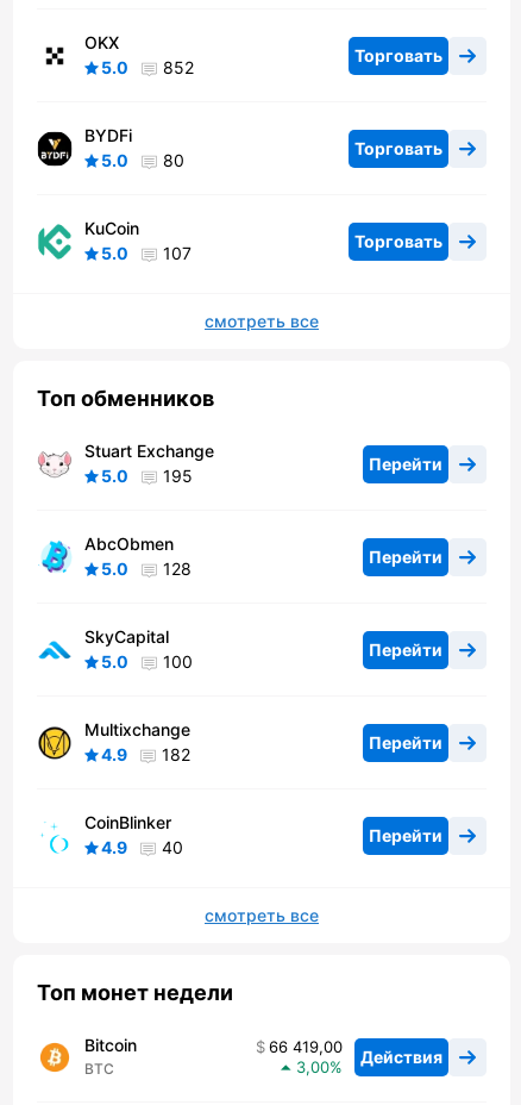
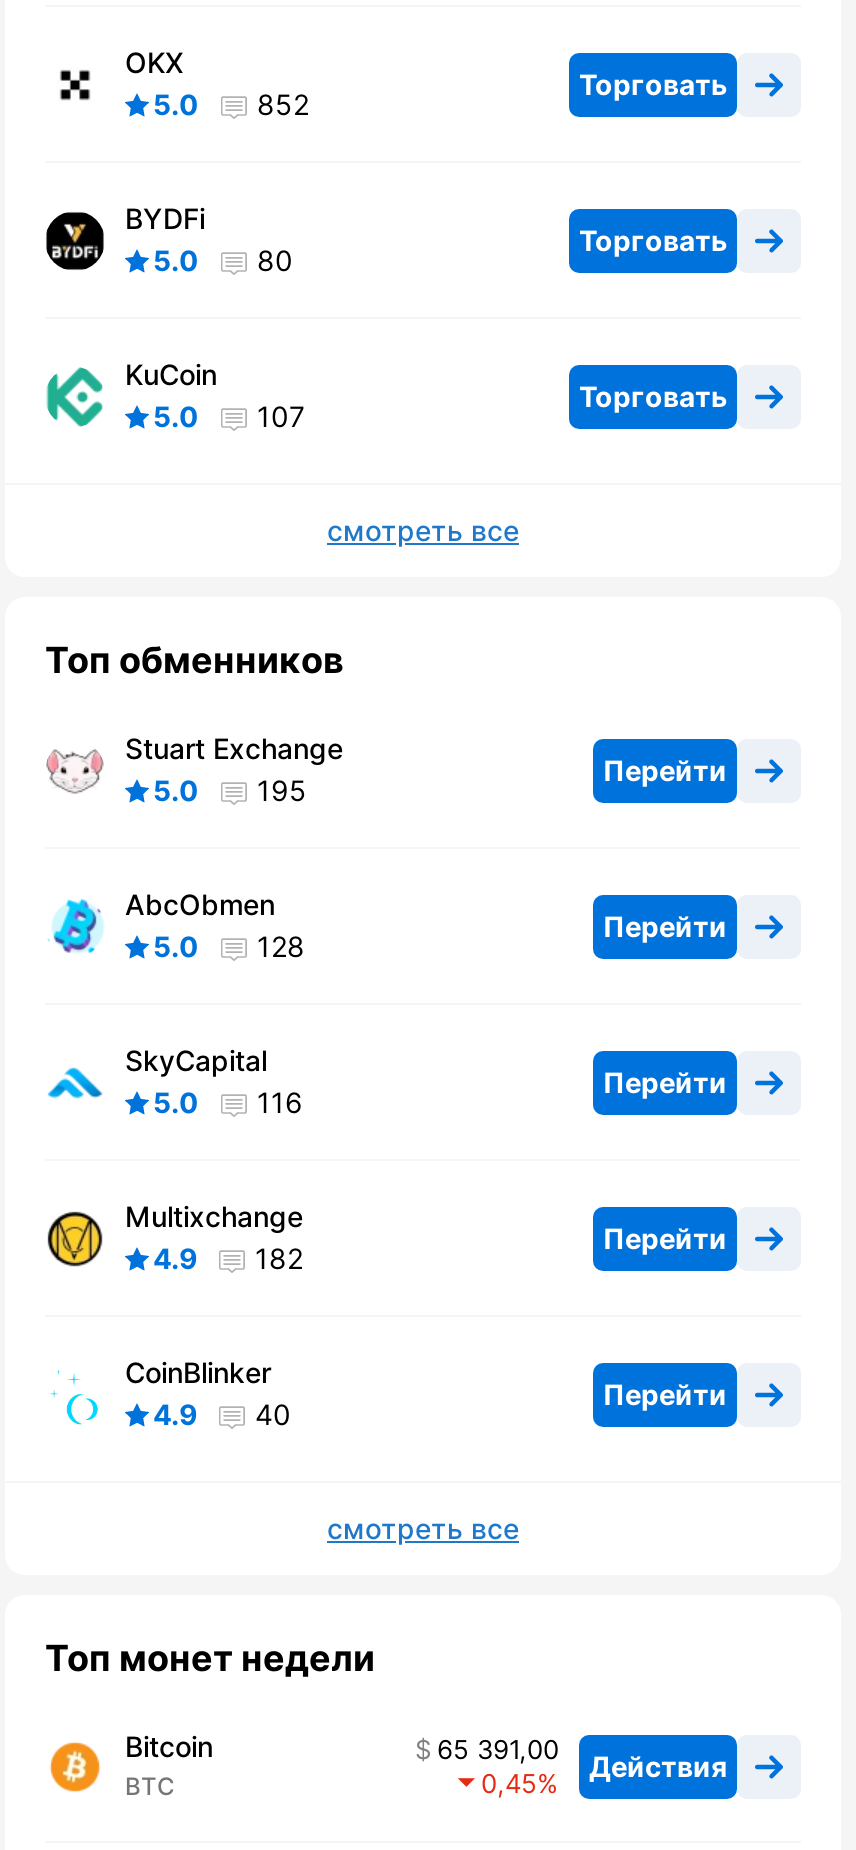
- 5.0 100
+ 5.0 116

- 66 419,00 Действия
+ 65 391,00 Действия

- 3,00
+ 0,45
